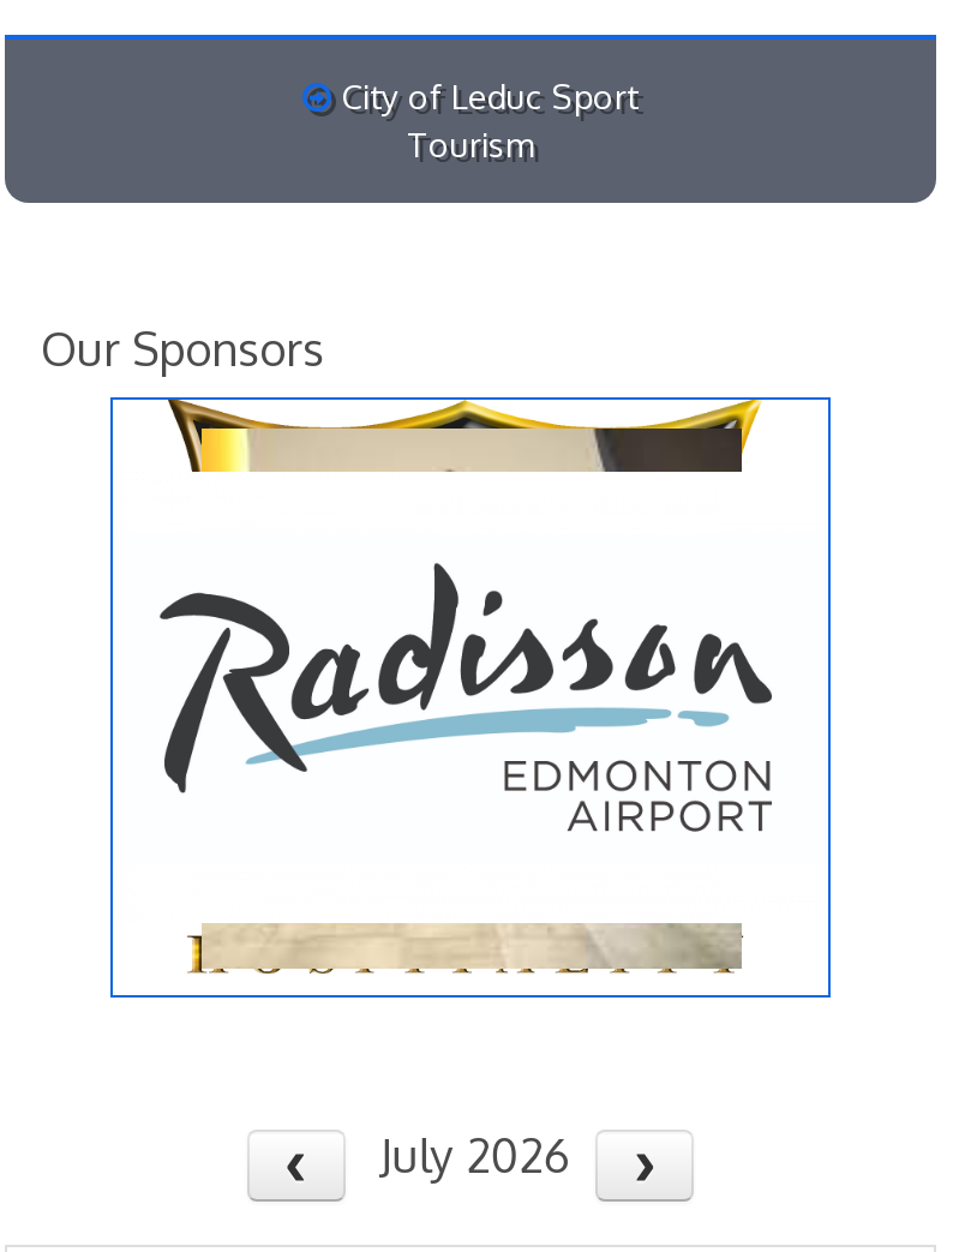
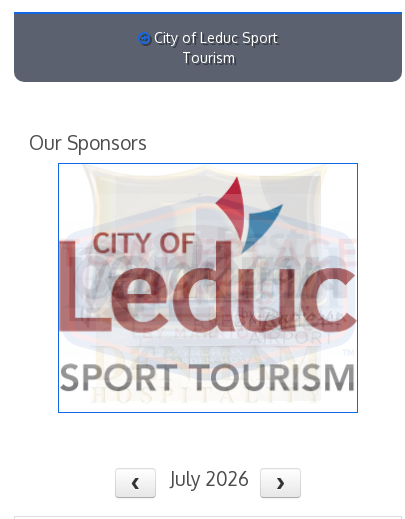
- [image]
+ [image]
